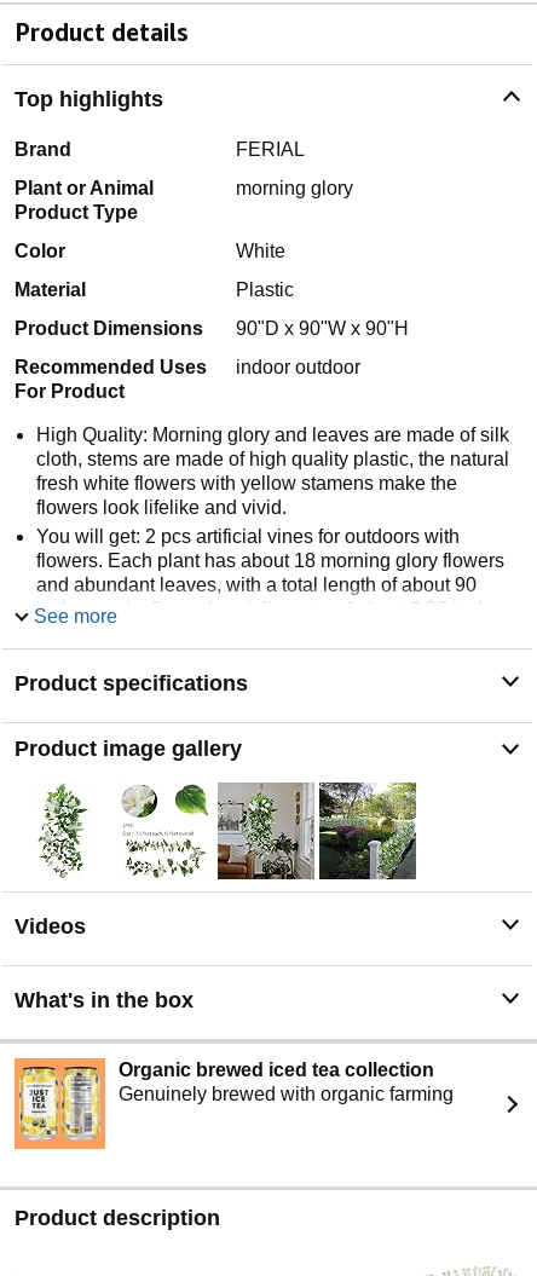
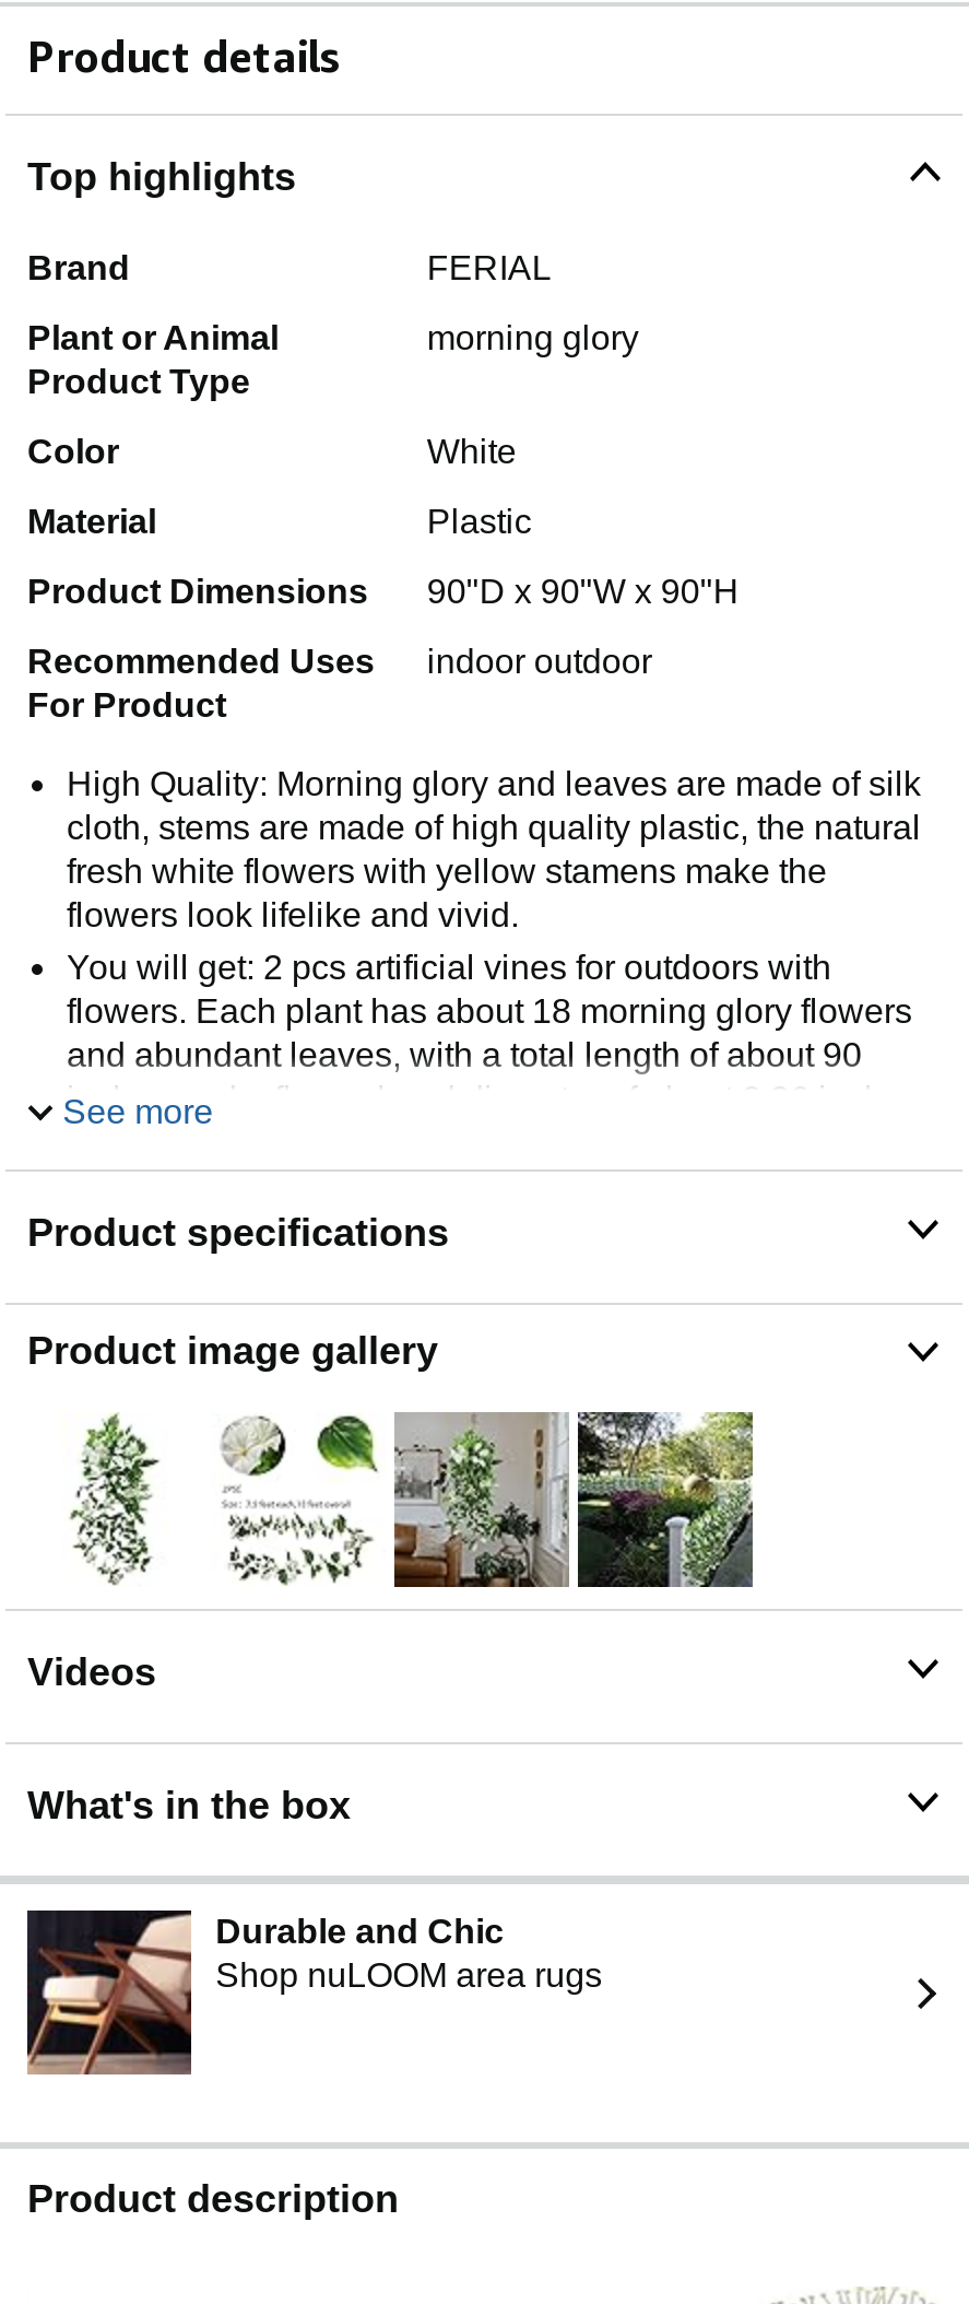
- [image]
- Organic brewed iced tea collection
- Genuinely brewed with organic farming
+ [image]
+ Durable and Chic
+ Shop nuLOOM area rugs
